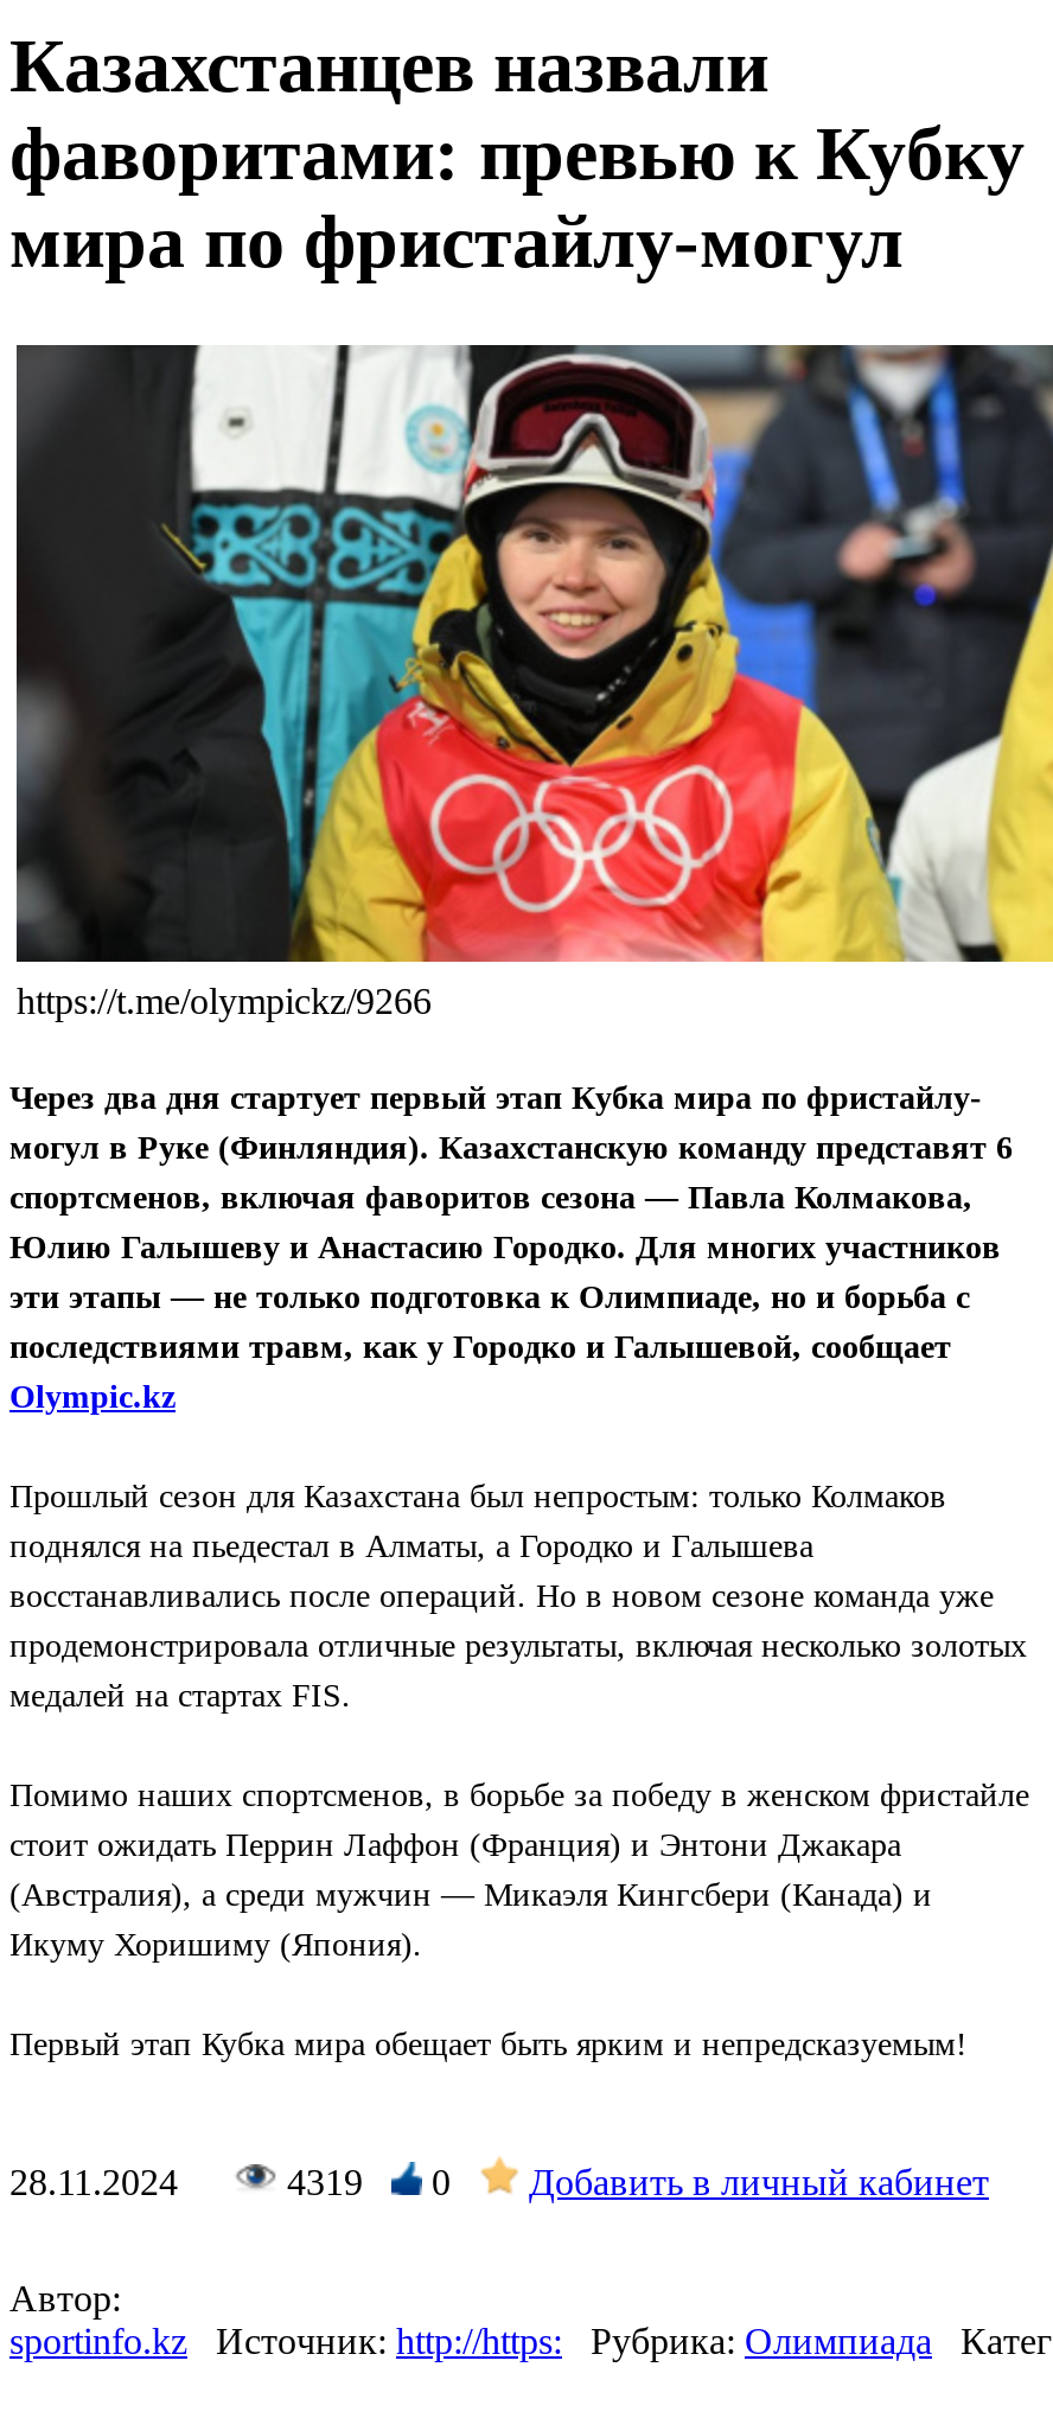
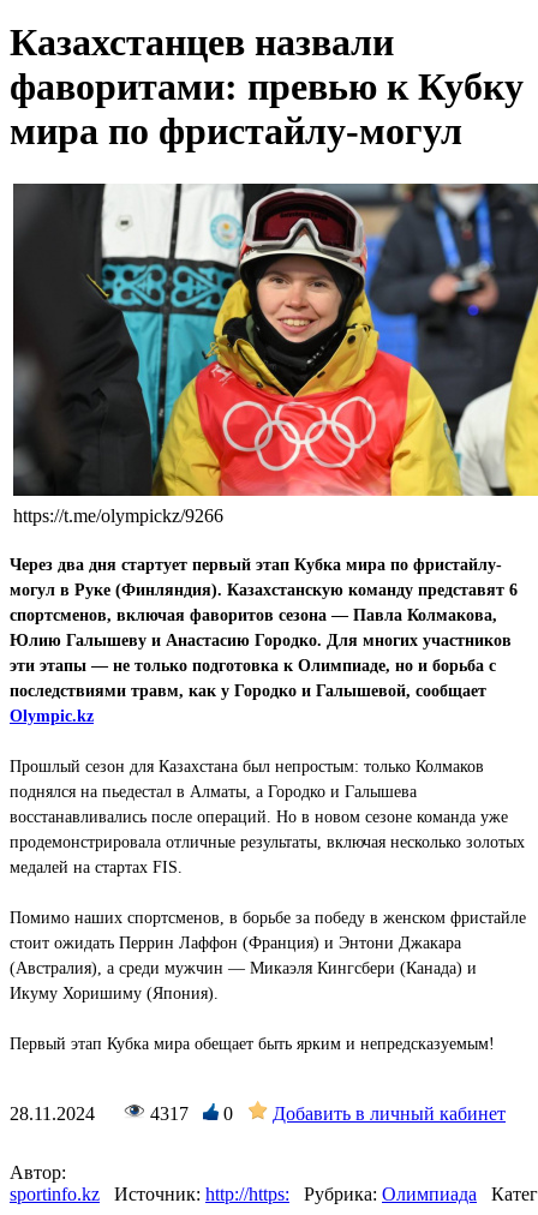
- 4319 0 Добавить в личный кабинет
+ 4317 0 Добавить в личный кабинет
